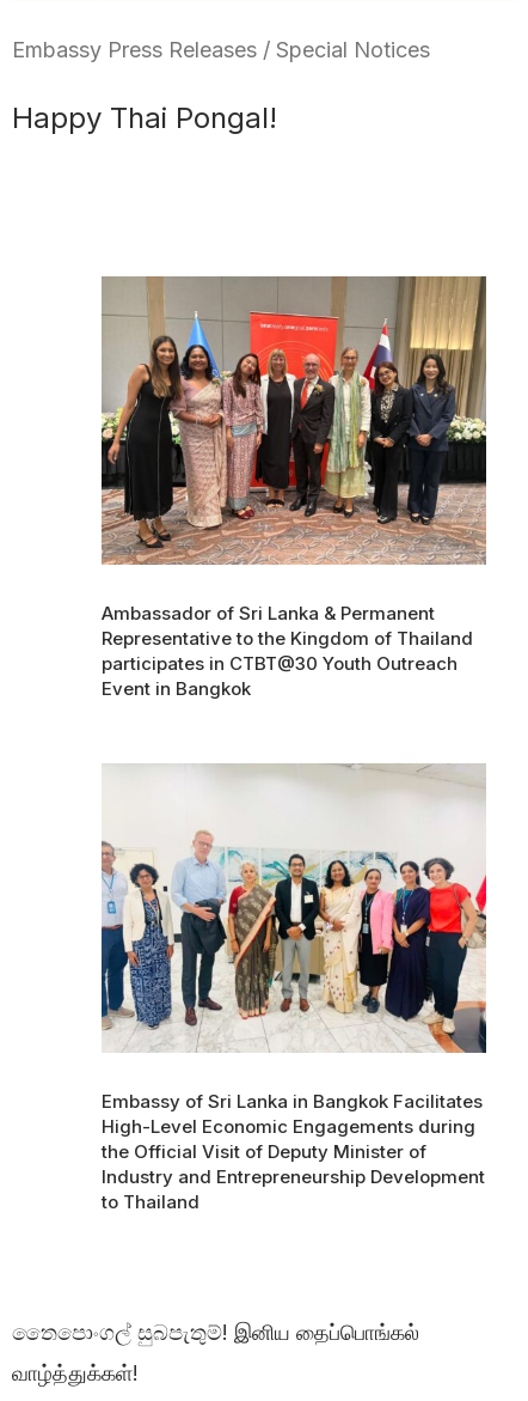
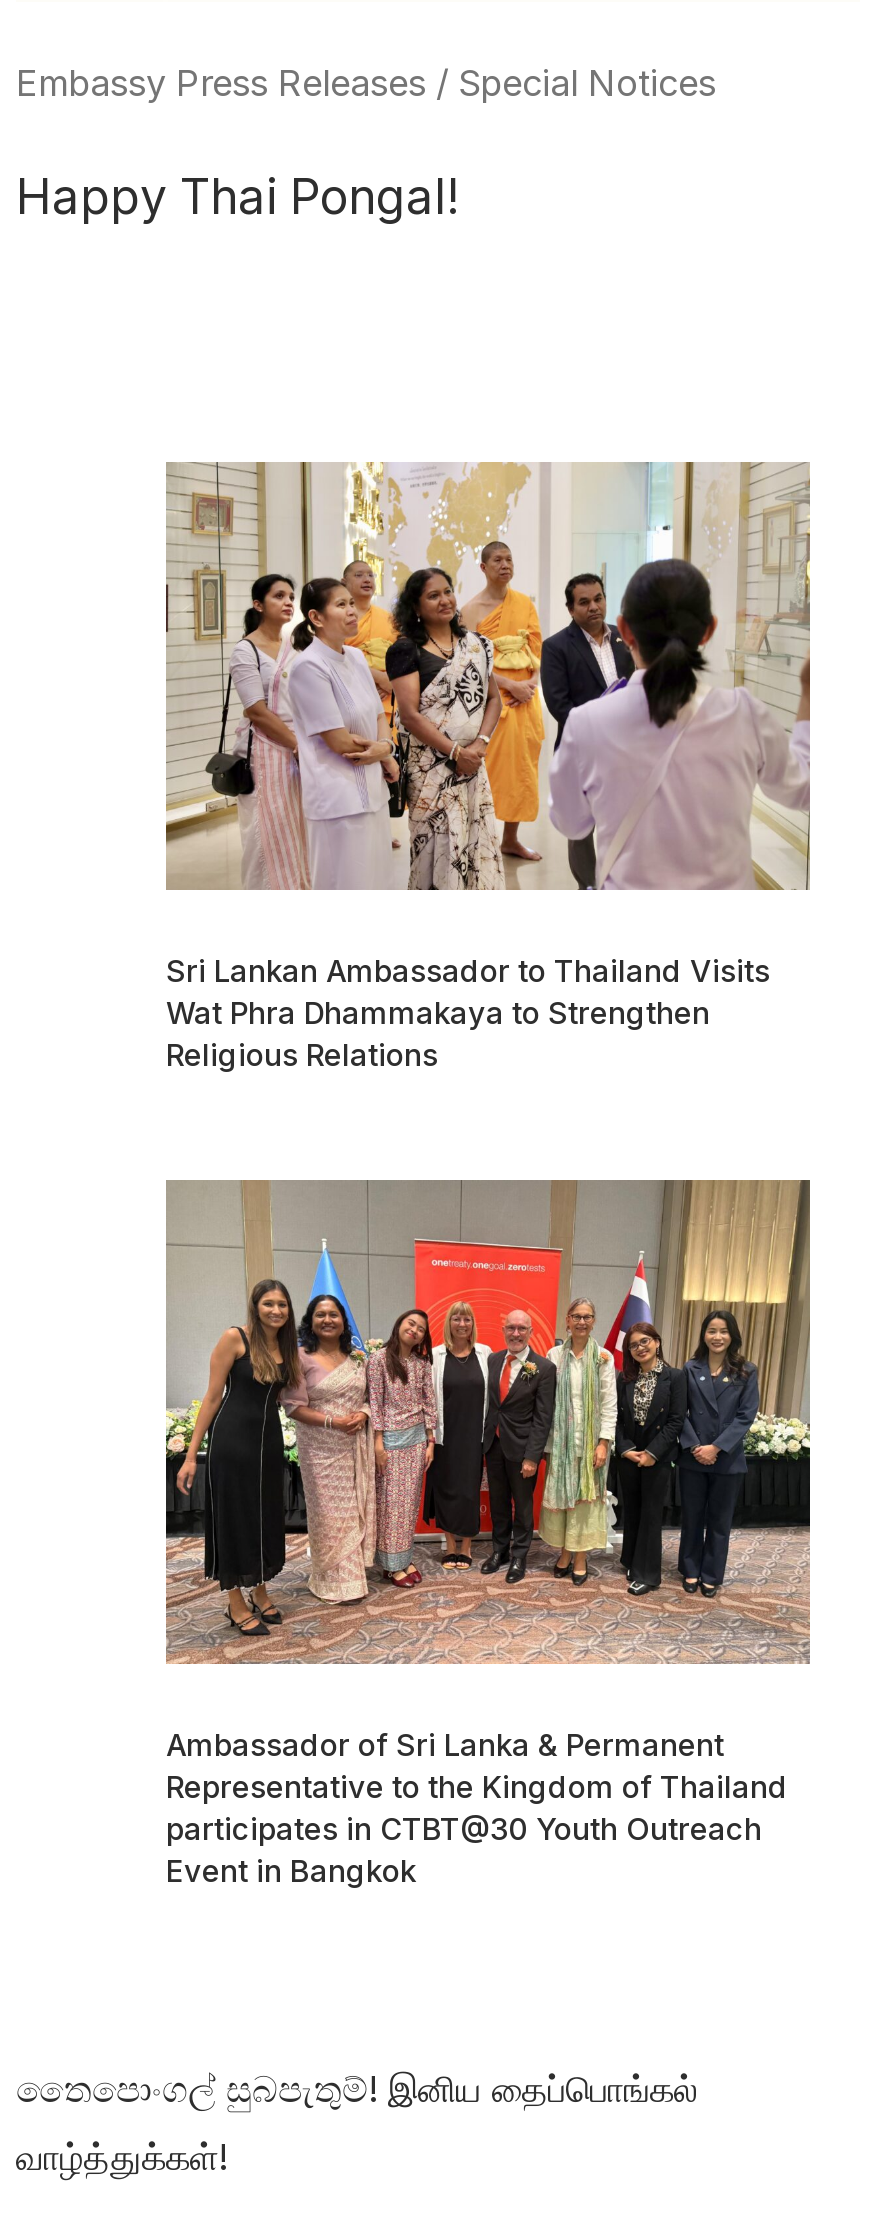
+ [image]
+ Sri Lankan Ambassador to Thailand Visits
+ Wat Phra Dhammakaya to Strengthen
+ Religious Relations

moved down: [image] | Ambassador of Sri Lanka & Permanent | Representative to the Kingdom of Thailand | participates in CTBT@30 Youth Outreach | Event in Bangkok

- [image]
- Embassy of Sri Lanka in Bangkok Facilitates
- High-Level Economic Engagements during
- the Official Visit of Deputy Minister of
- Industry and Entrepreneurship Development
- to Thailand
